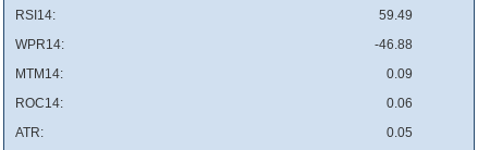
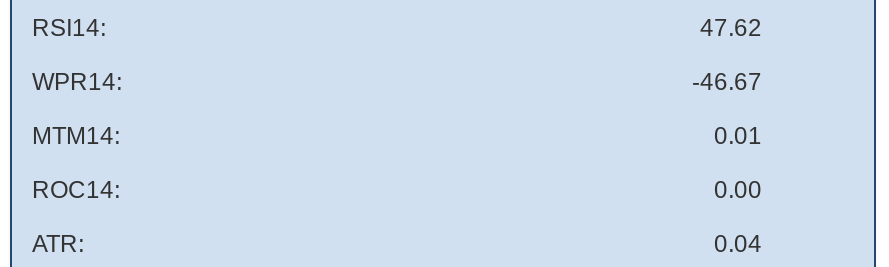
- 59.49
+ 47.62

- -46.88
+ -46.67

- 0.09
+ 0.01

- 0.06
+ 0.00

- 0.05
+ 0.04
